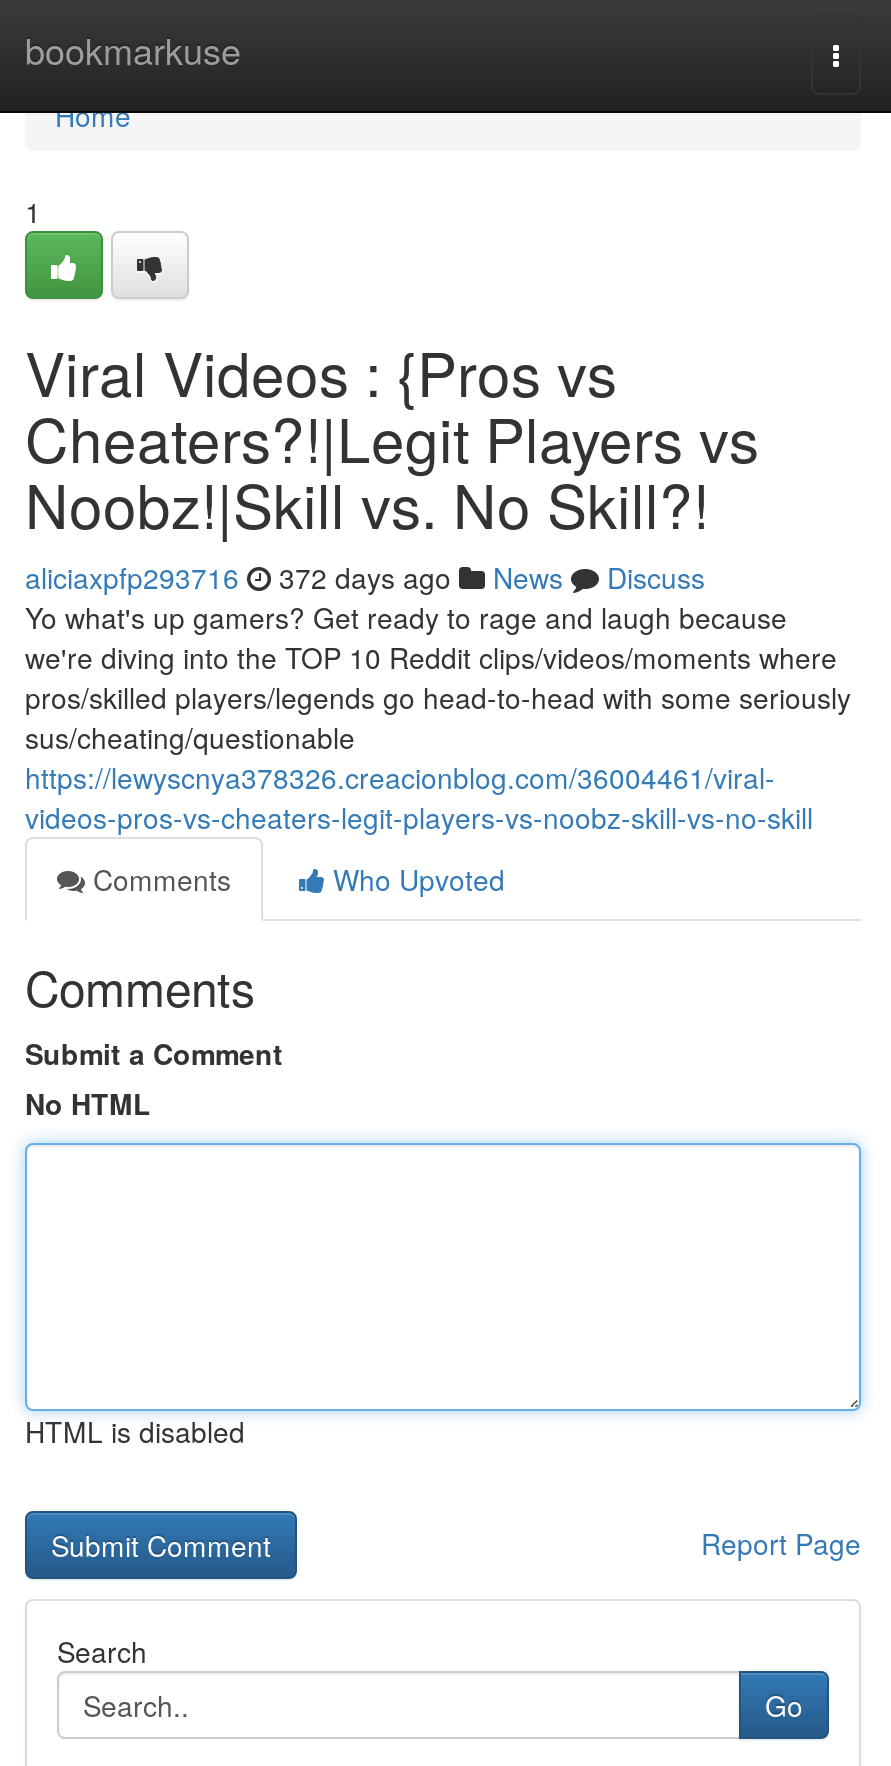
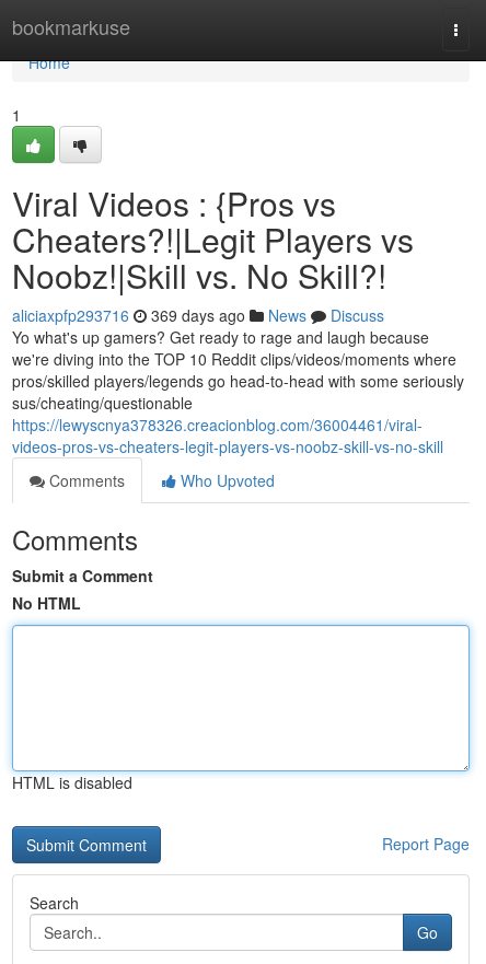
- aliciaxpfp293716 372 days ago News Discuss
+ aliciaxpfp293716 369 days ago News Discuss
